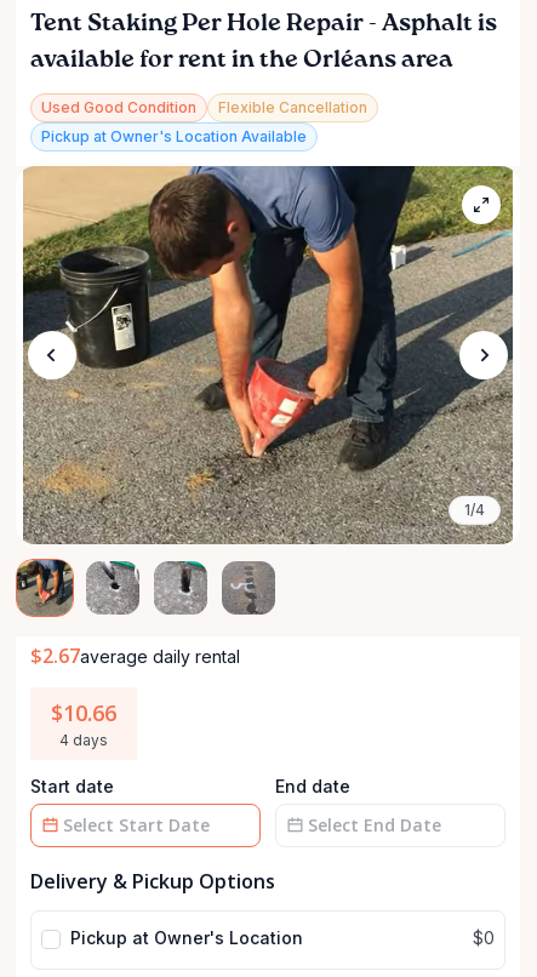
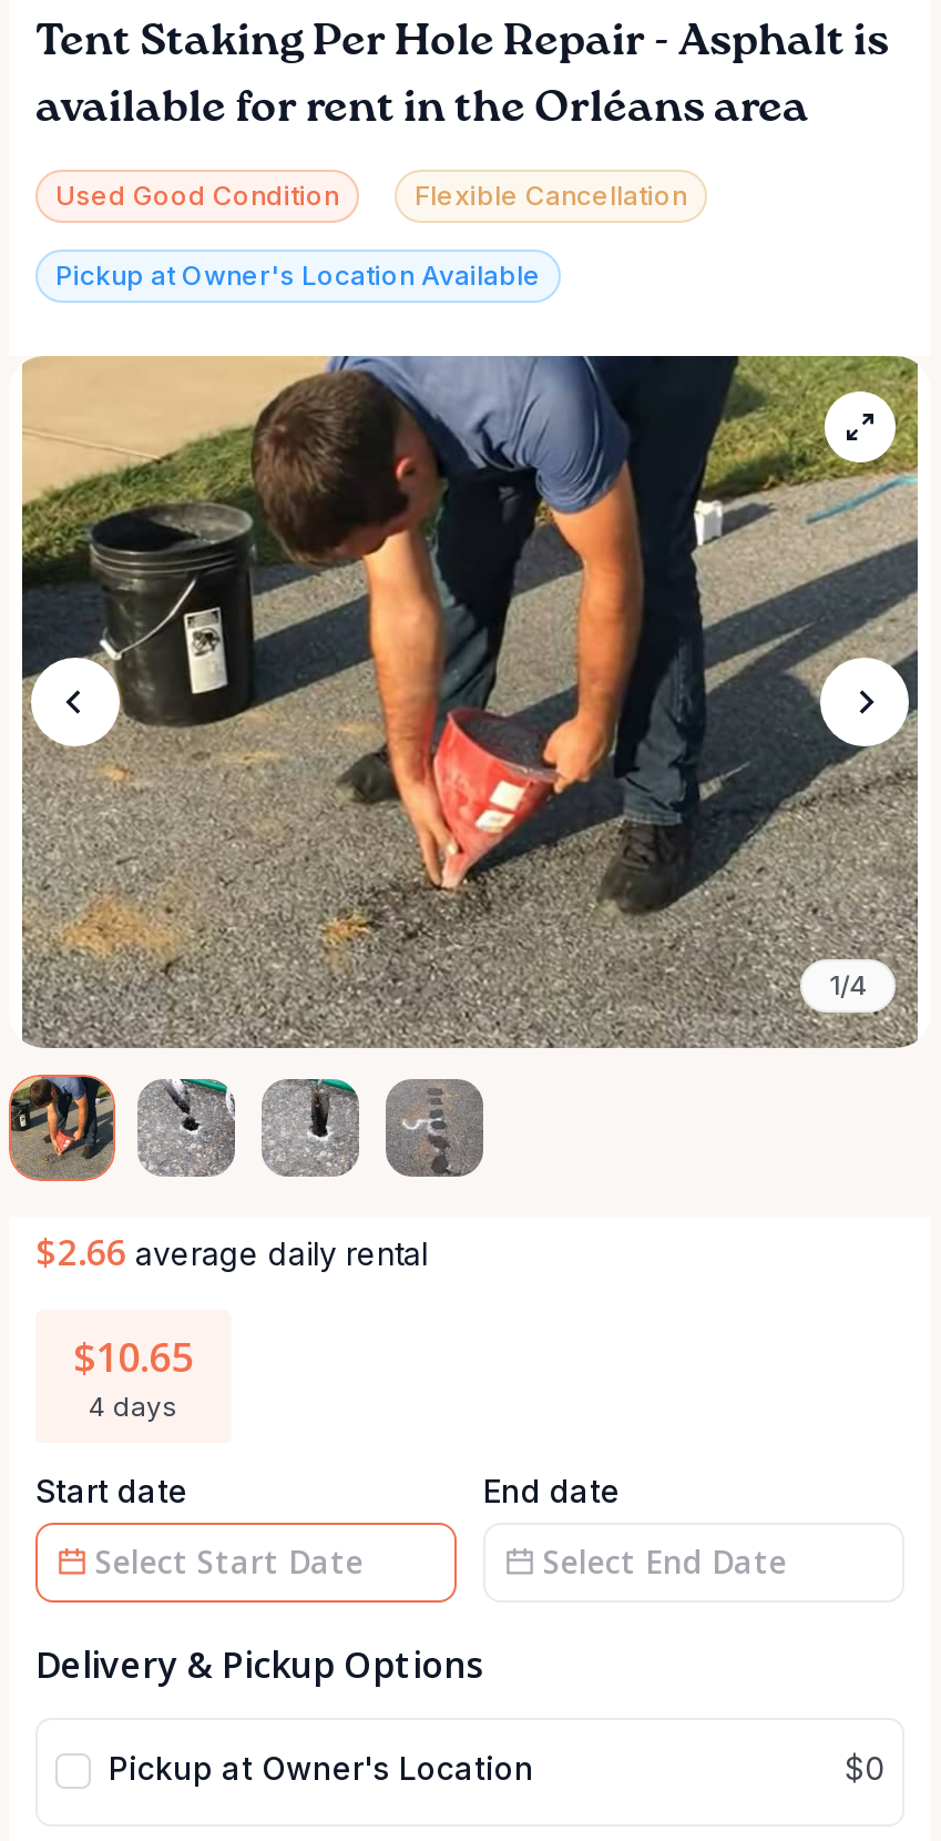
- $2.67average daily rental
+ $2.66 average daily rental

- $10.66
+ $10.65
